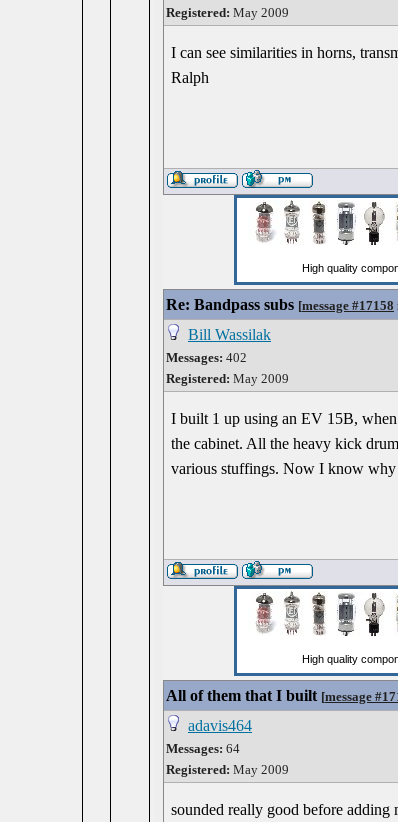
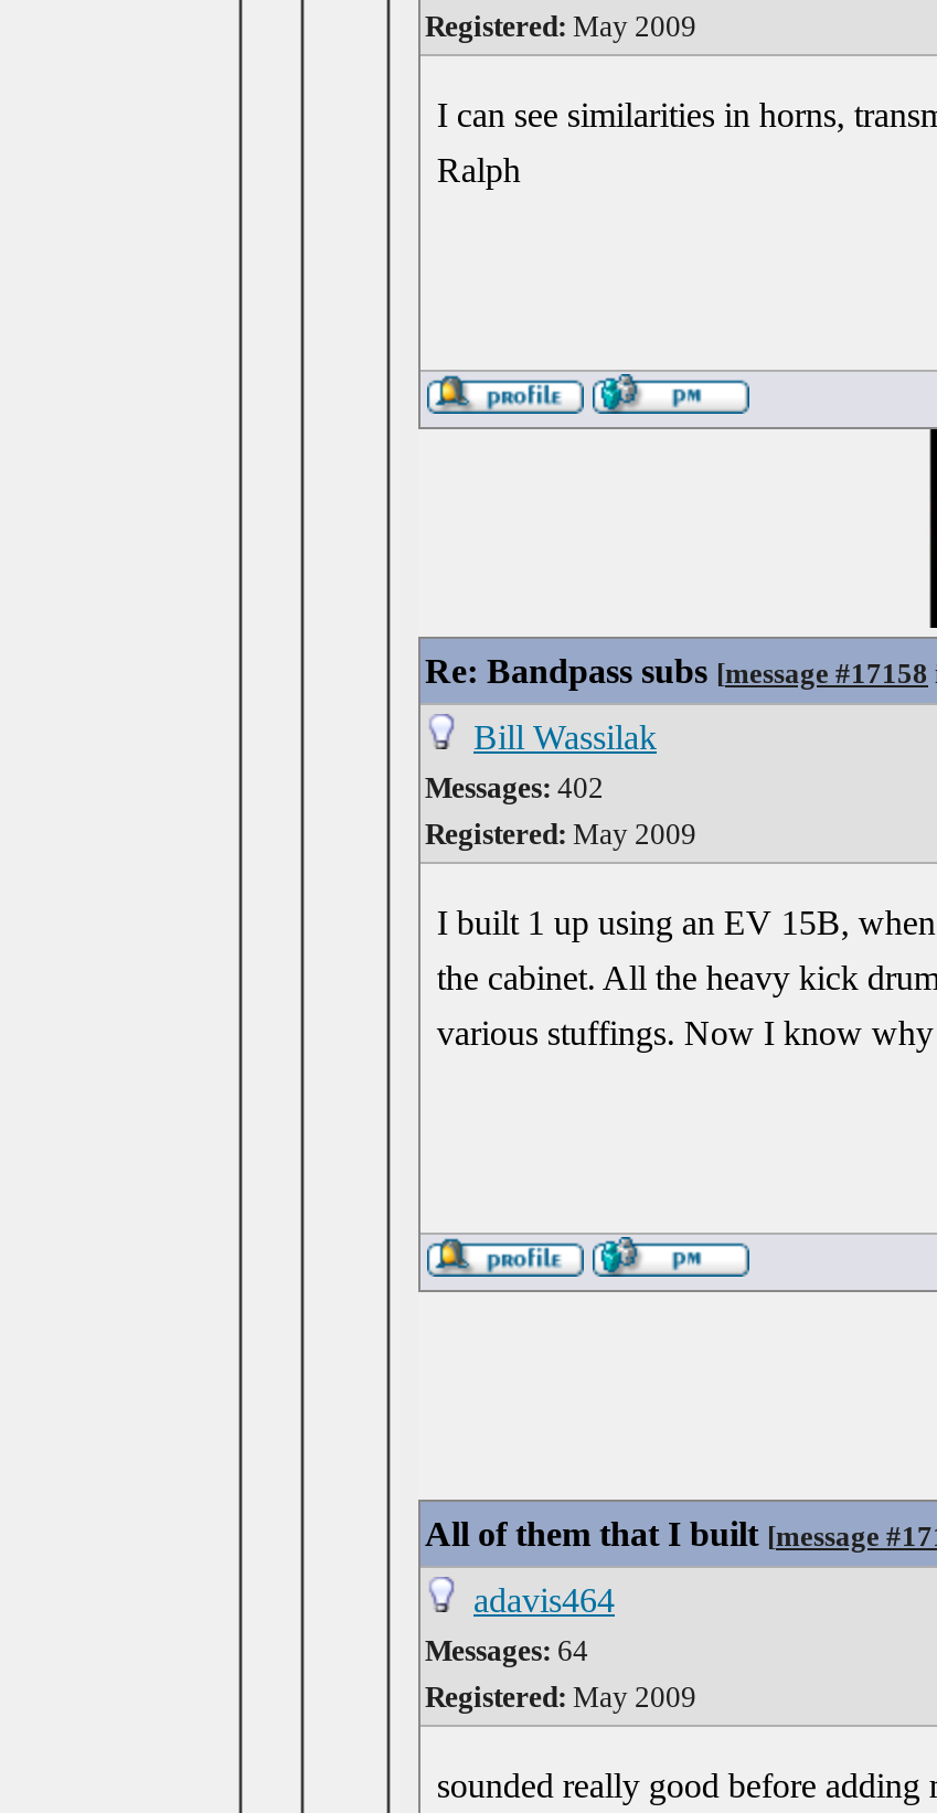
- [image]

- [image]
